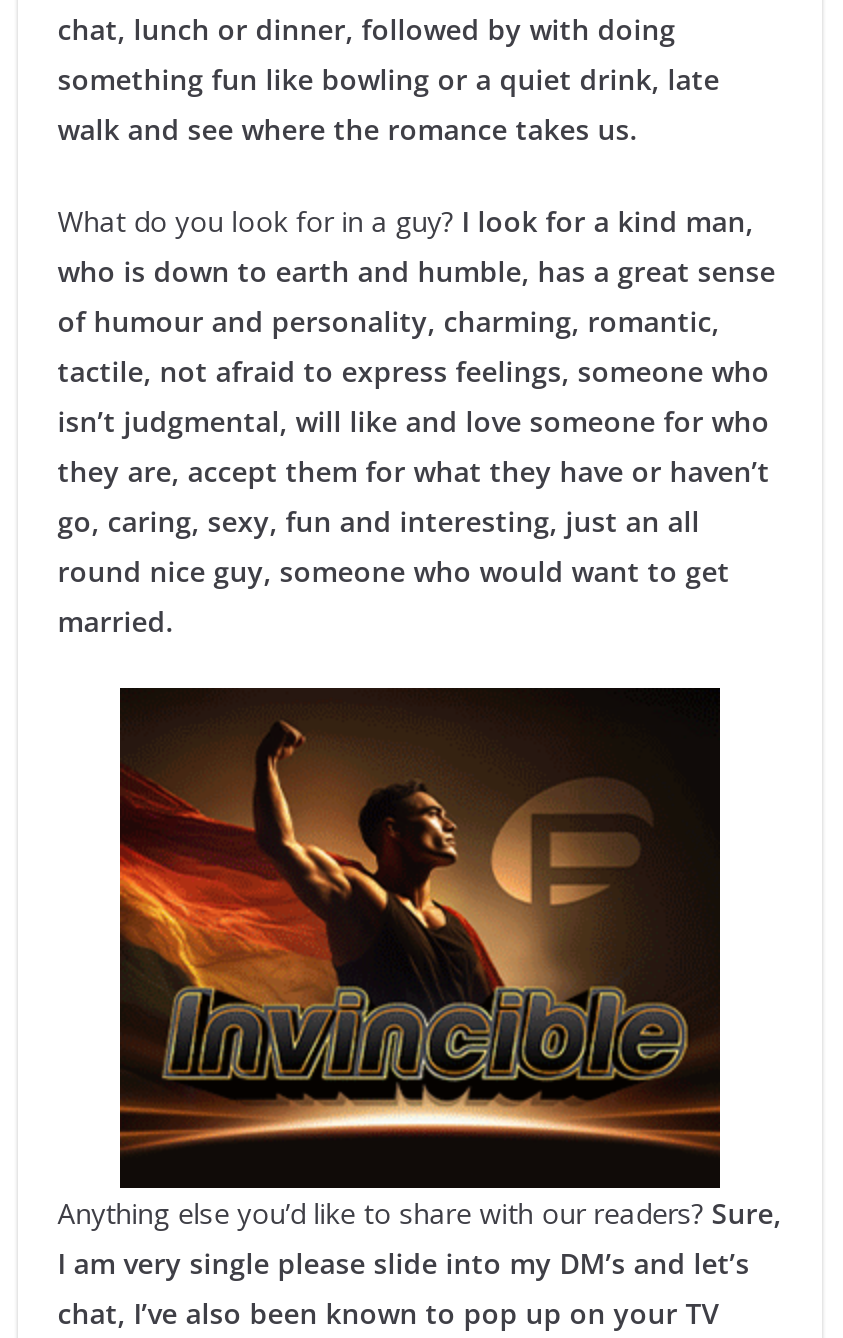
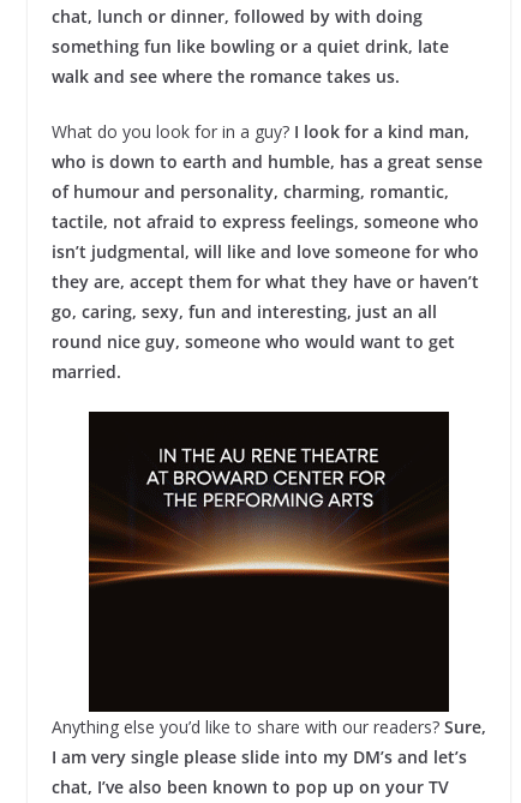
- [image]
+ [image]
